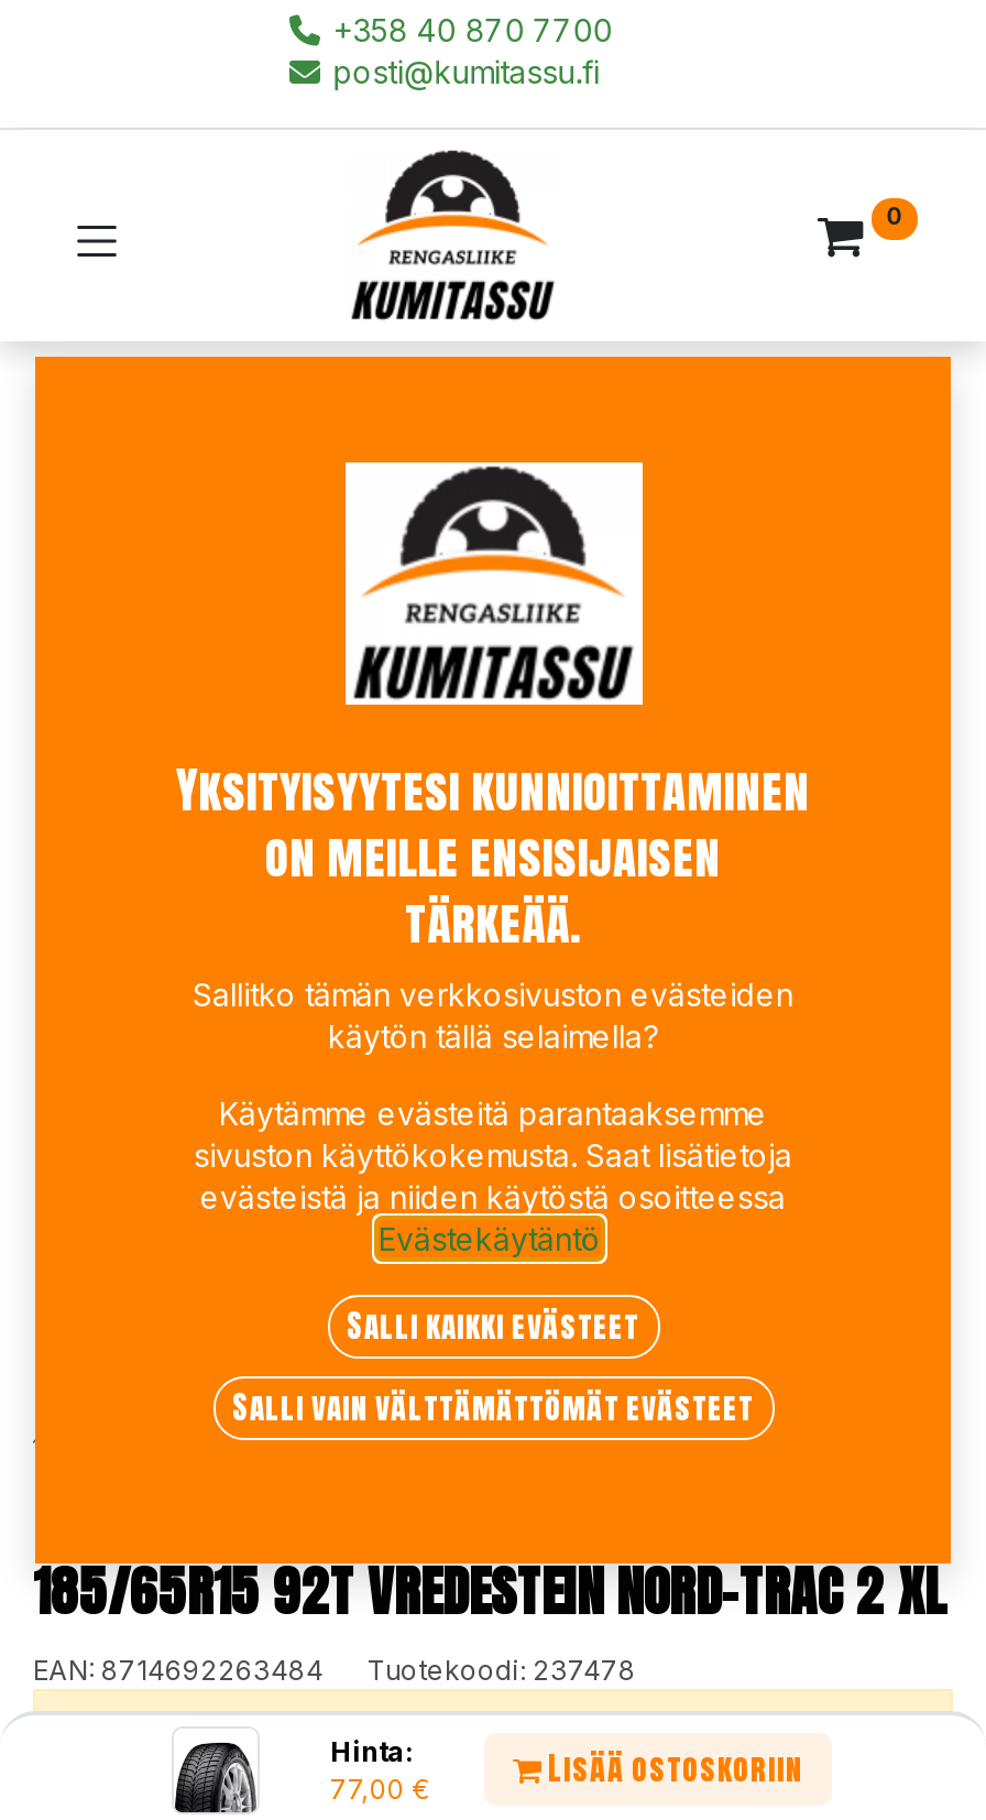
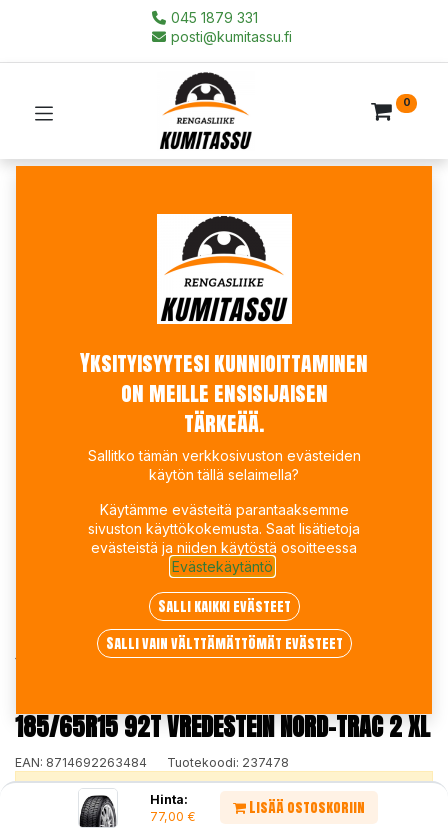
- +358 40 870 7700
+ 045 1879 331
